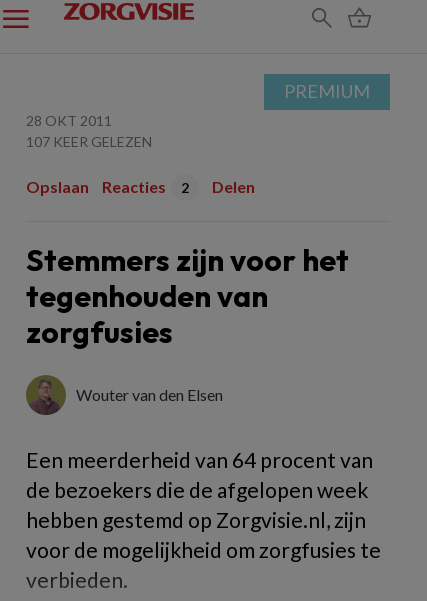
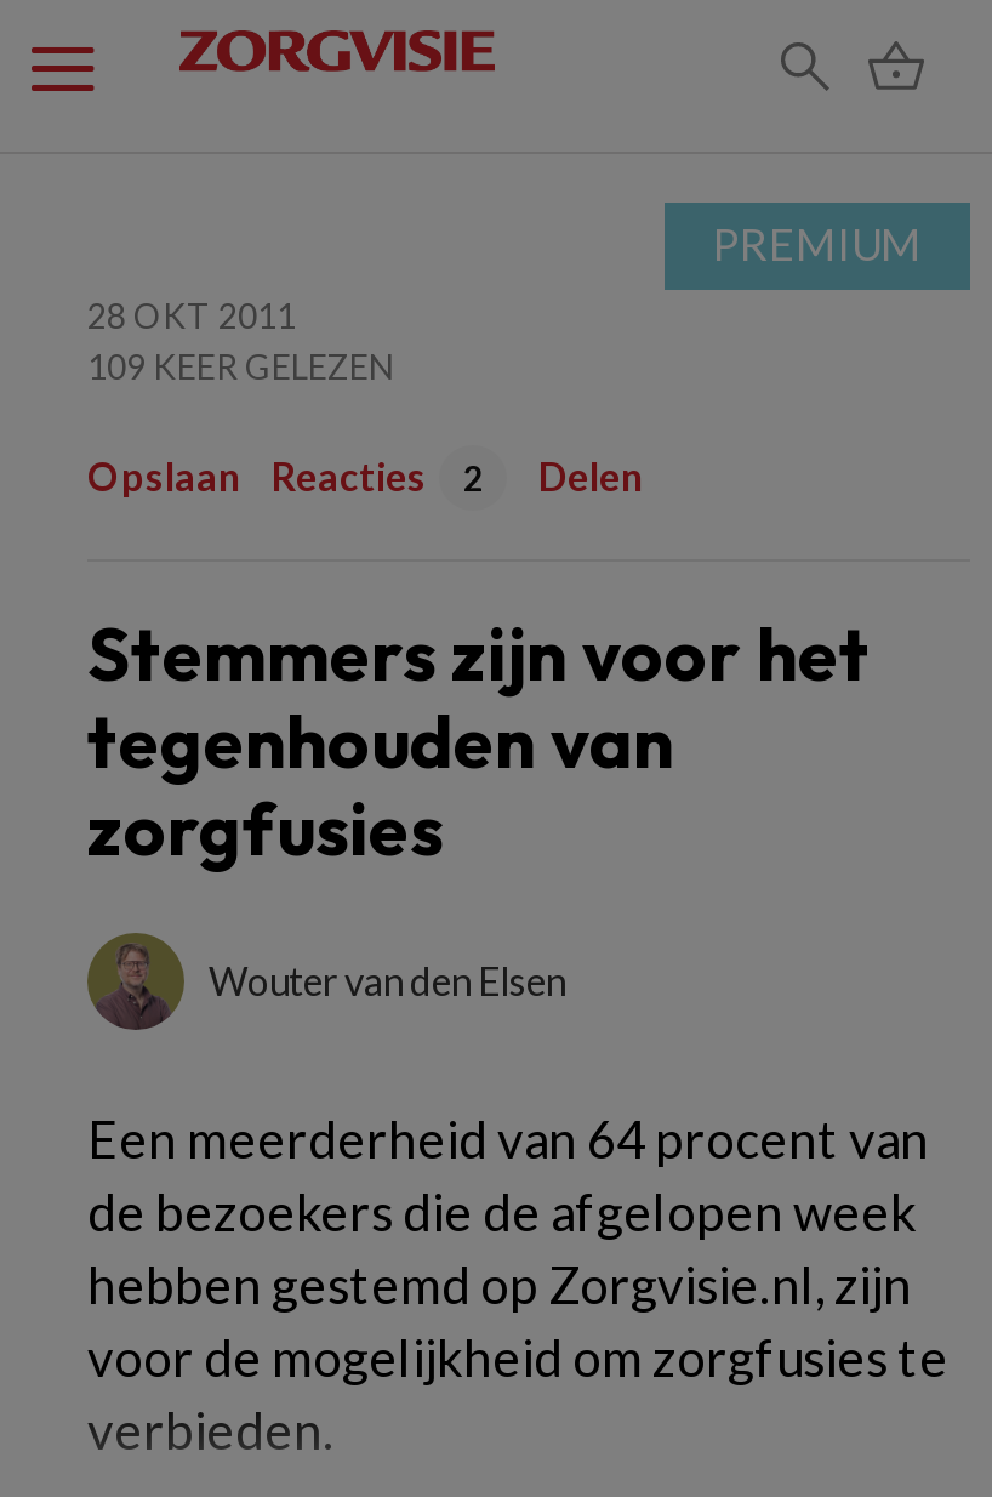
- 107 KEER GELEZEN
+ 109 KEER GELEZEN
